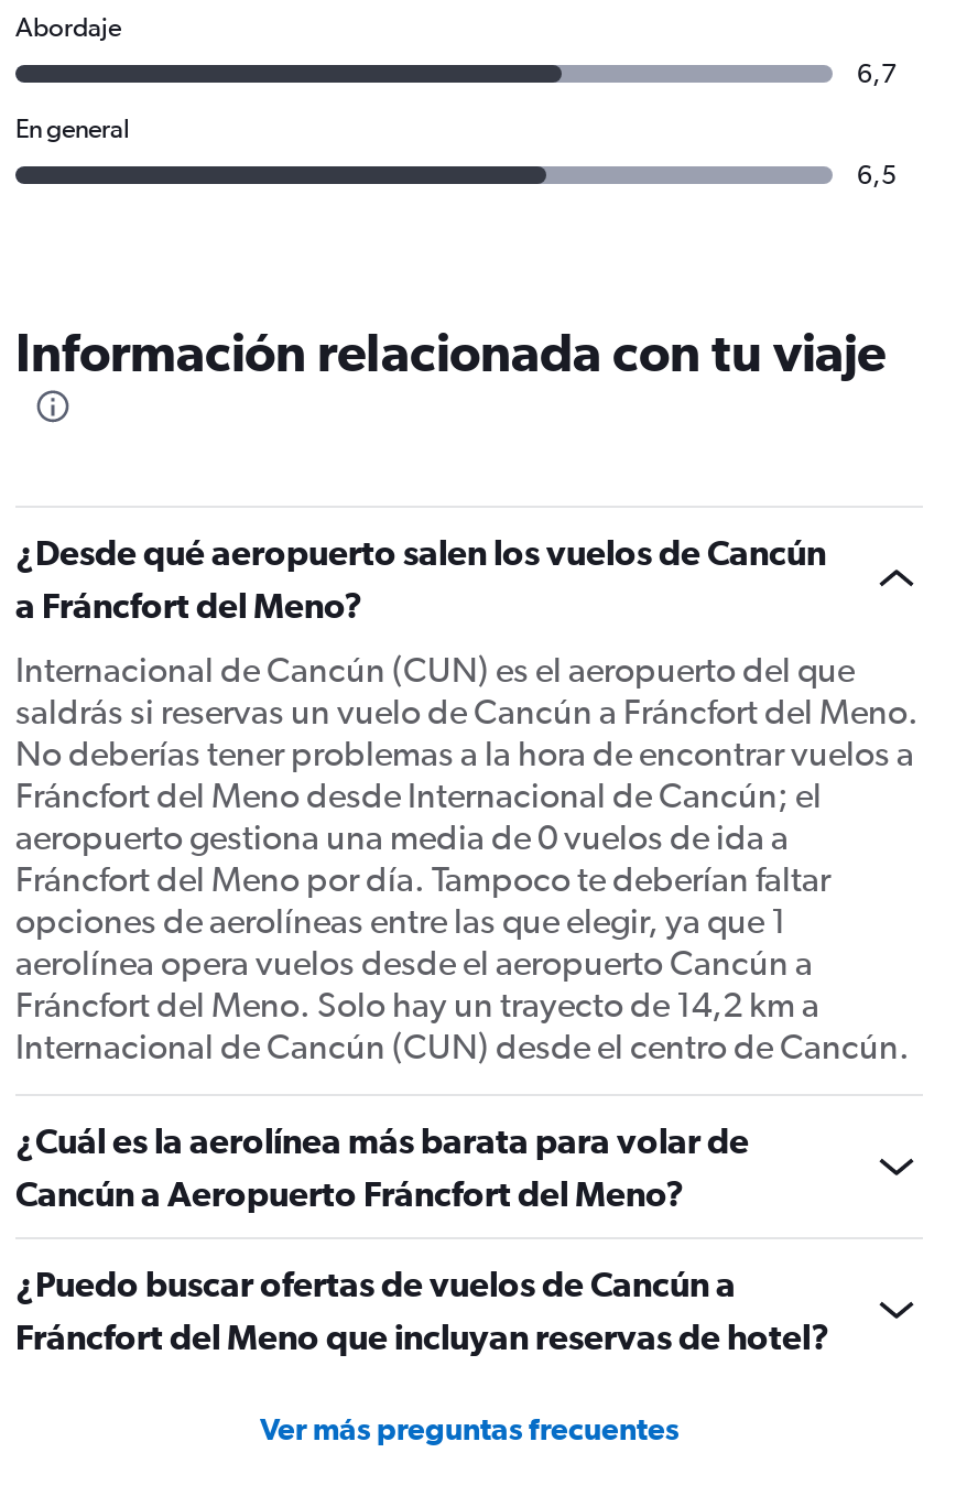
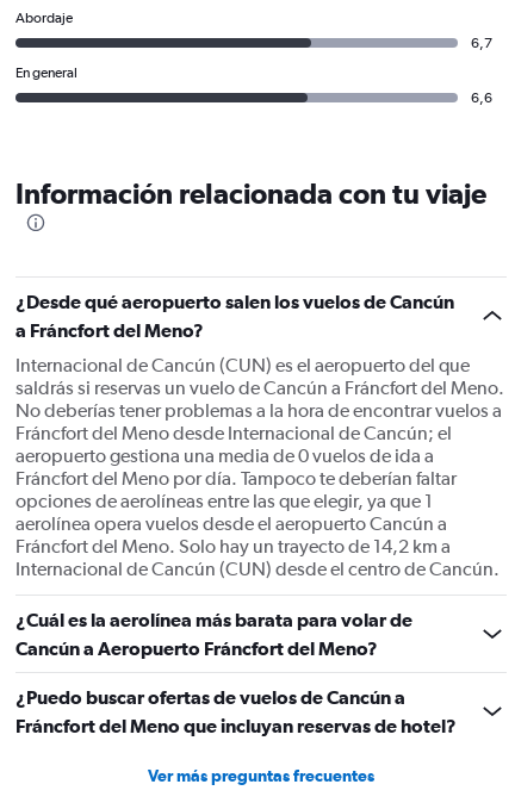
- 6,5
+ 6,6
